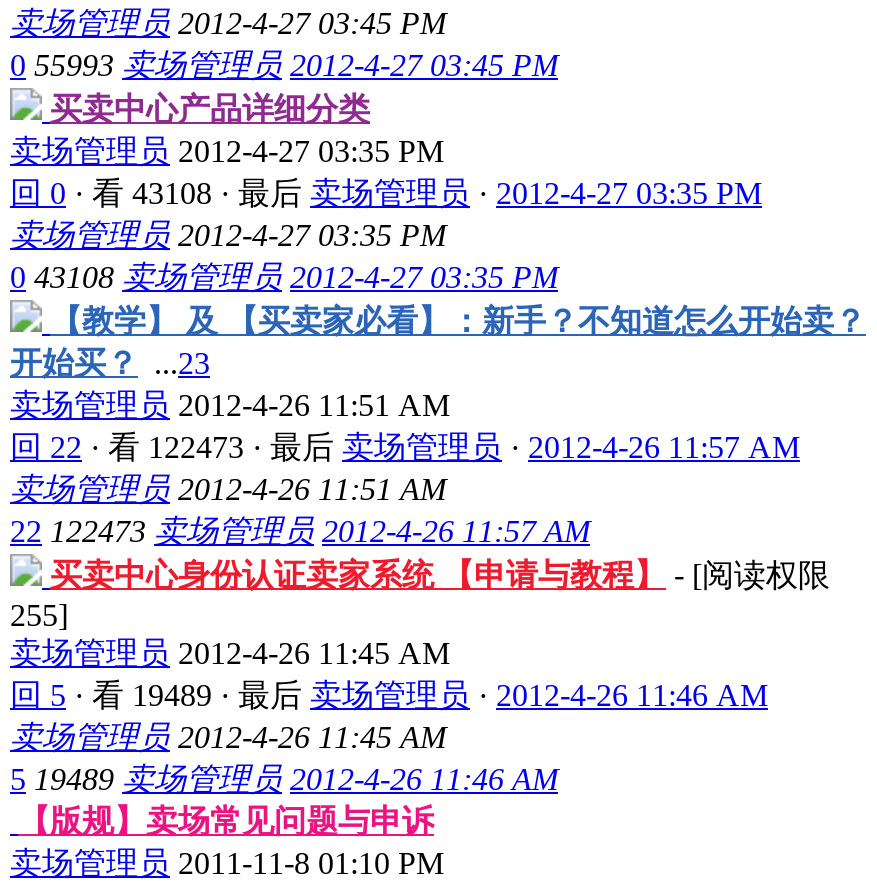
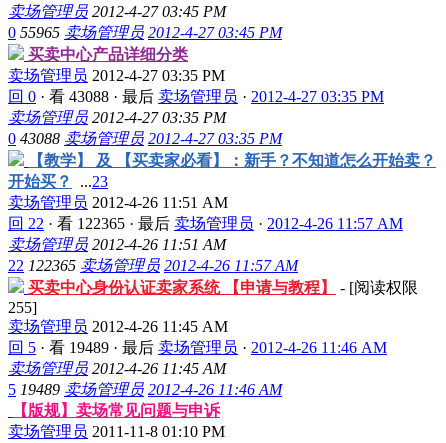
- 0 55993 卖场管理员 2012-4-27 03:45 PM
+ 0 55965 卖场管理员 2012-4-27 03:45 PM

- 回 0 · 看 43108 · 最后卖场管理员· 2012-4-27 03:35 PM
+ 回 0 · 看 43088 · 最后卖场管理员· 2012-4-27 03:35 PM

- 0 43108 卖场管理员 2012-4-27 03:35 PM
+ 0 43088 卖场管理员 2012-4-27 03:35 PM

- 回 22 · 看 122473 · 最后卖场管理员· 2012-4-26 11:57 AM
+ 回 22 · 看 122365 · 最后卖场管理员· 2012-4-26 11:57 AM

- 22 122473 卖场管理员 2012-4-26 11:57 AM
+ 22 122365 卖场管理员 2012-4-26 11:57 AM
